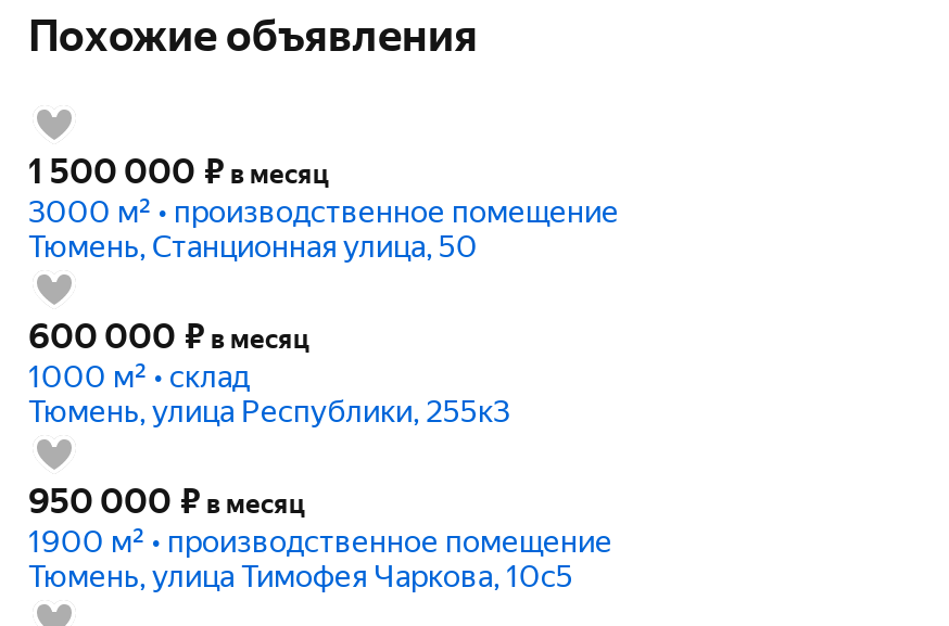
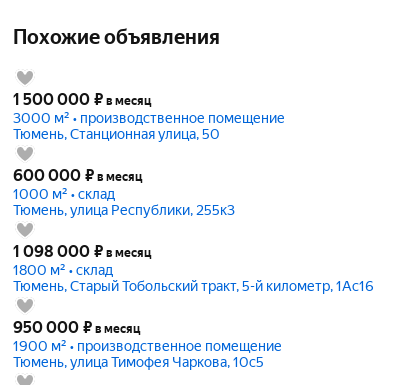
+ 1 098 000 ₽ в месяц
+ 1800 м² • склад
+ Тюмень, Старый Тобольский тракт, 5-й километр, 1Ас16
